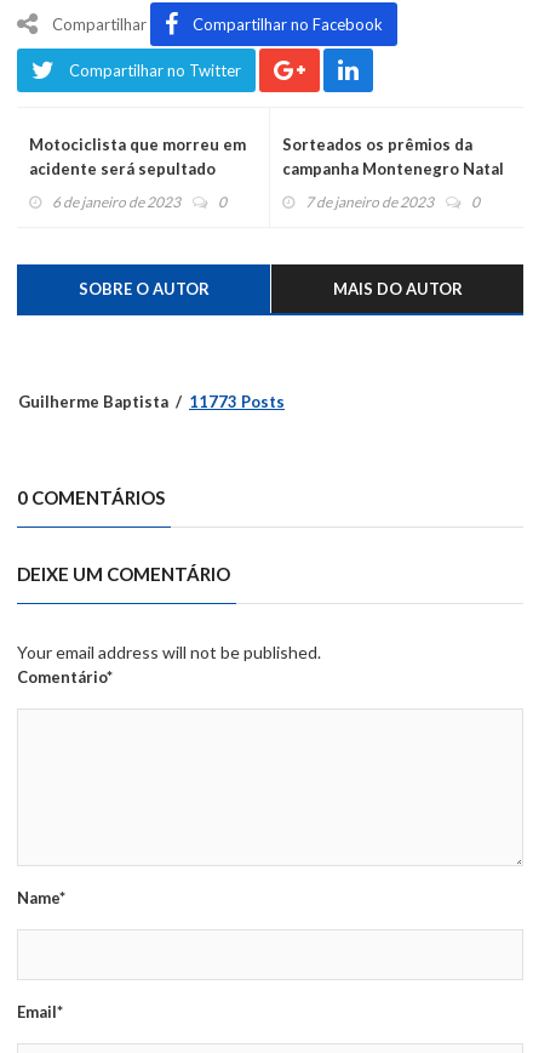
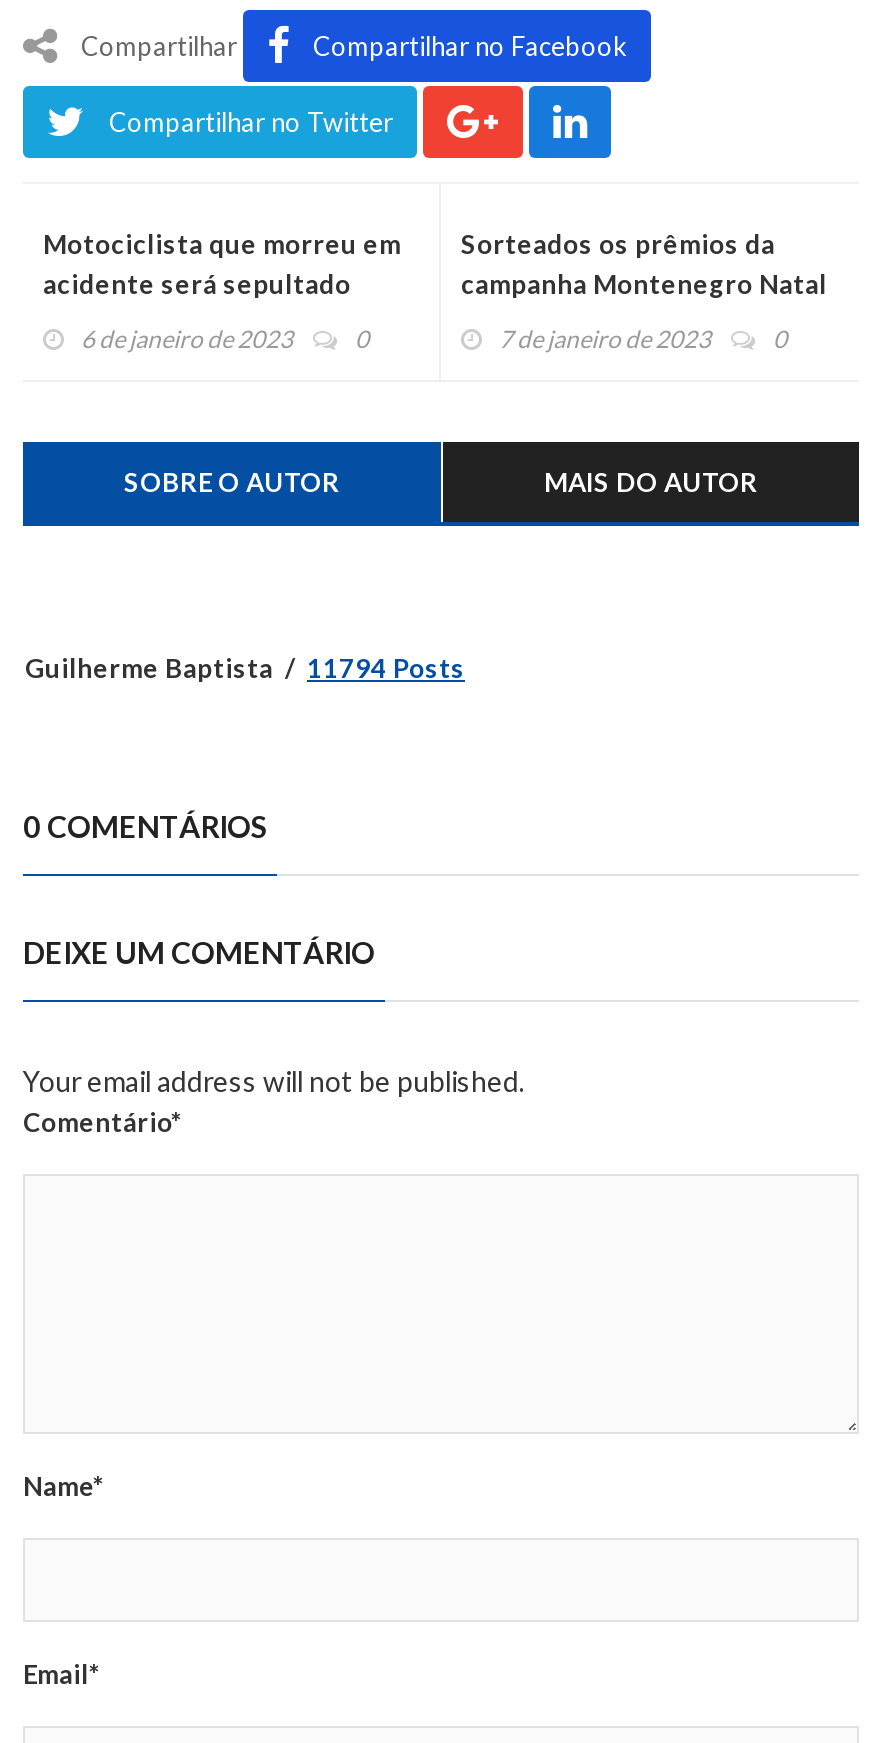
- Guilherme Baptista 11773 Posts
+ Guilherme Baptista 11794 Posts
